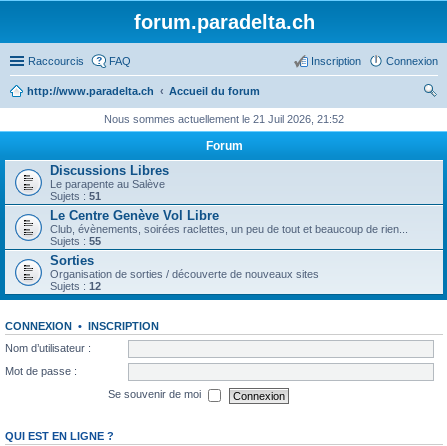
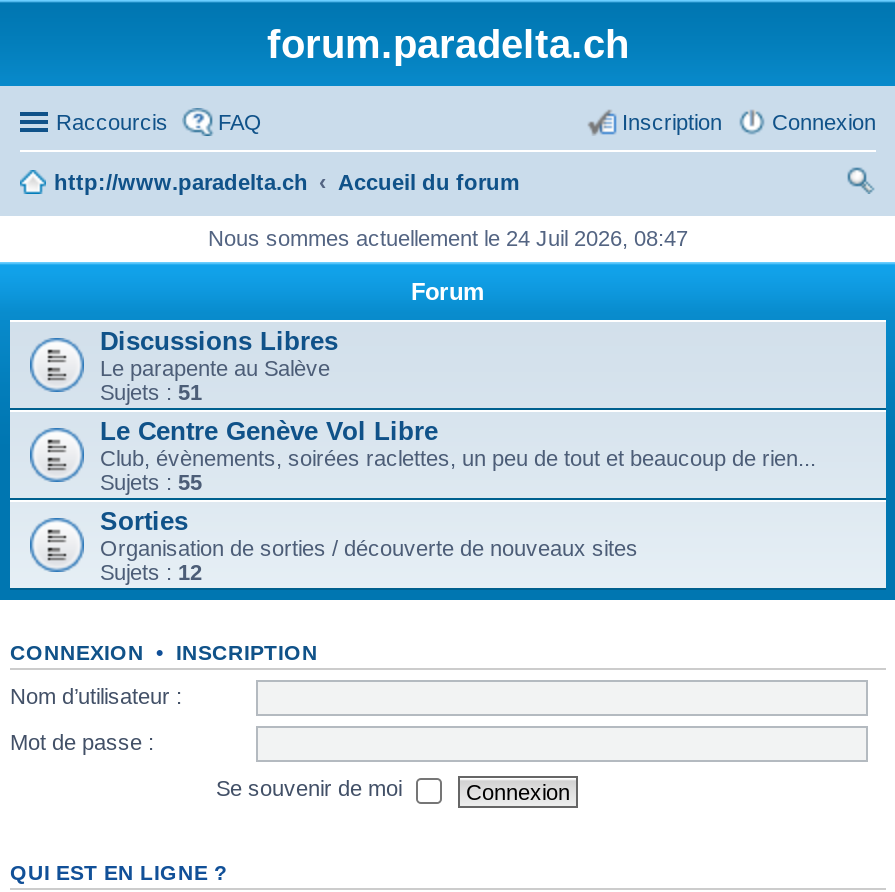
- Nous sommes actuellement le 21 Juil 2026, 21:52
+ Nous sommes actuellement le 24 Juil 2026, 08:47
